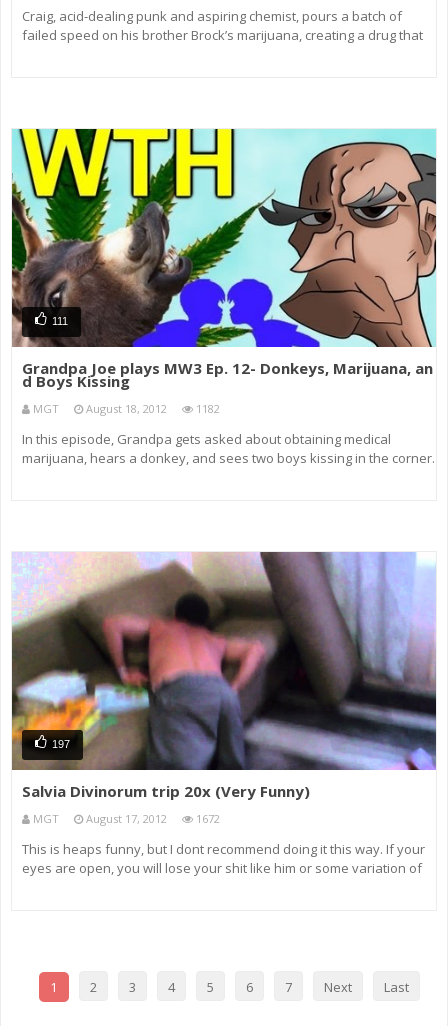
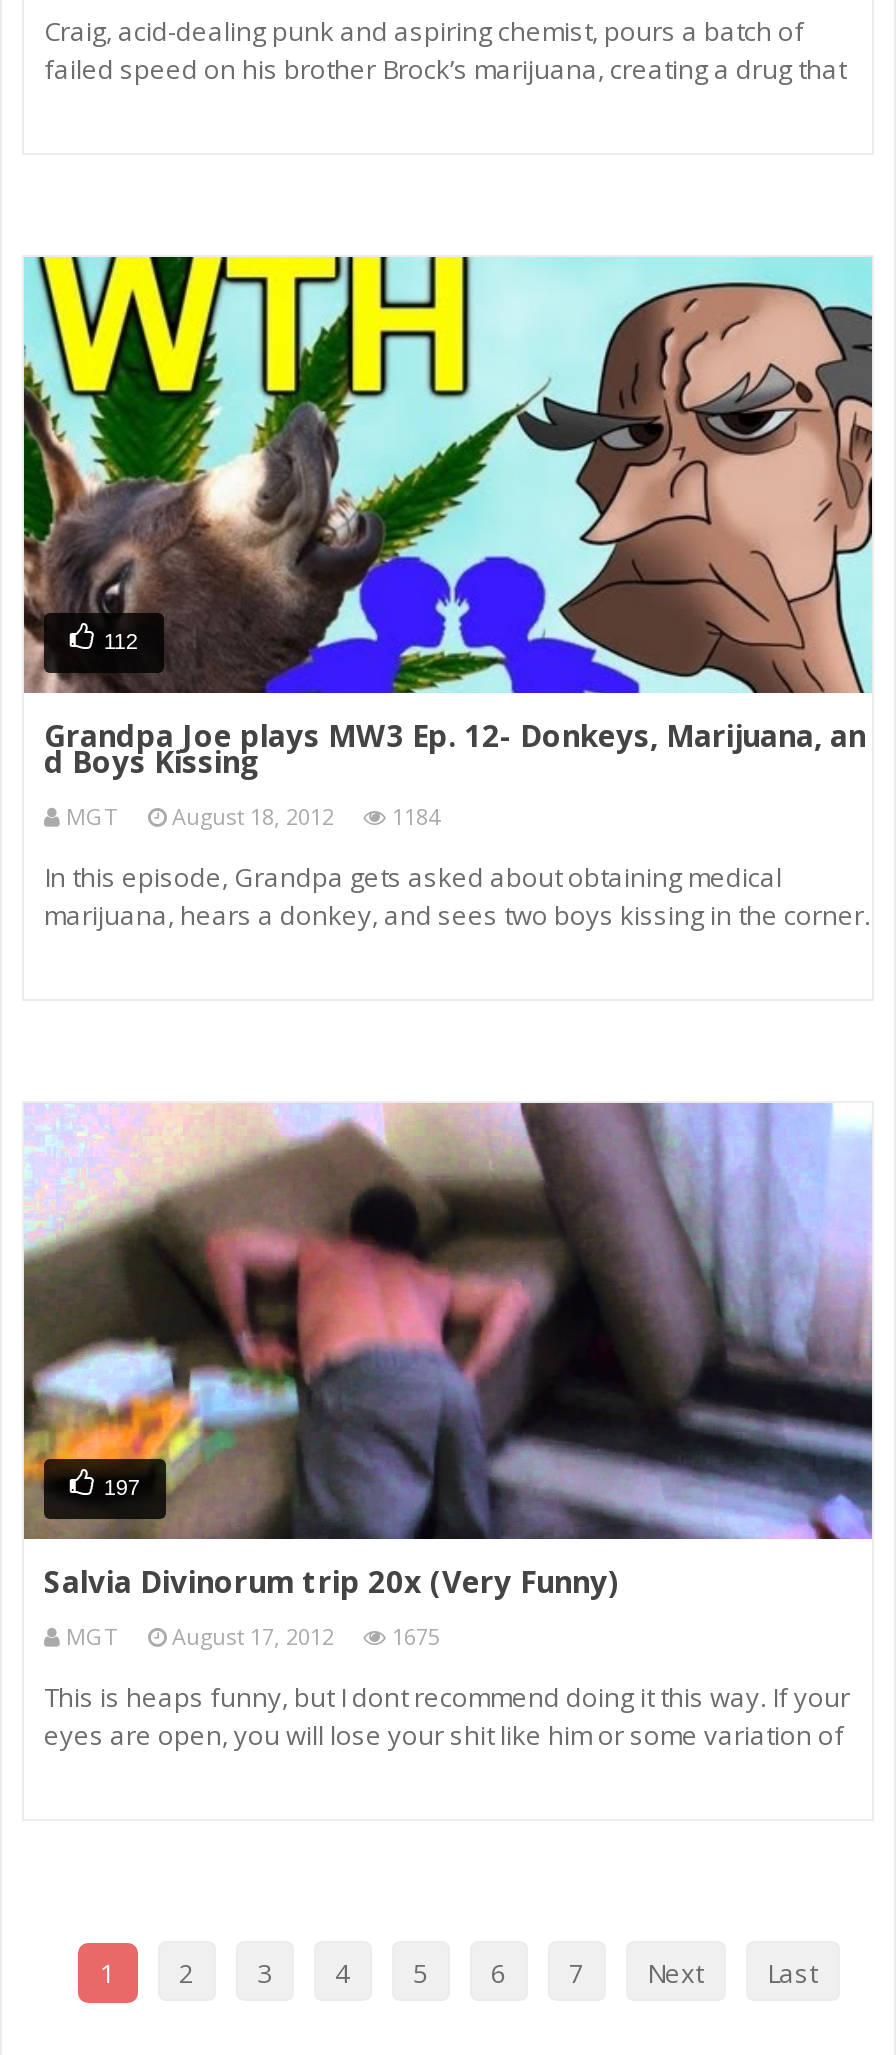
- 111
+ 112

- MGT August 18, 2012 1182
+ MGT August 18, 2012 1184

- MGT August 17, 2012 1672
+ MGT August 17, 2012 1675
